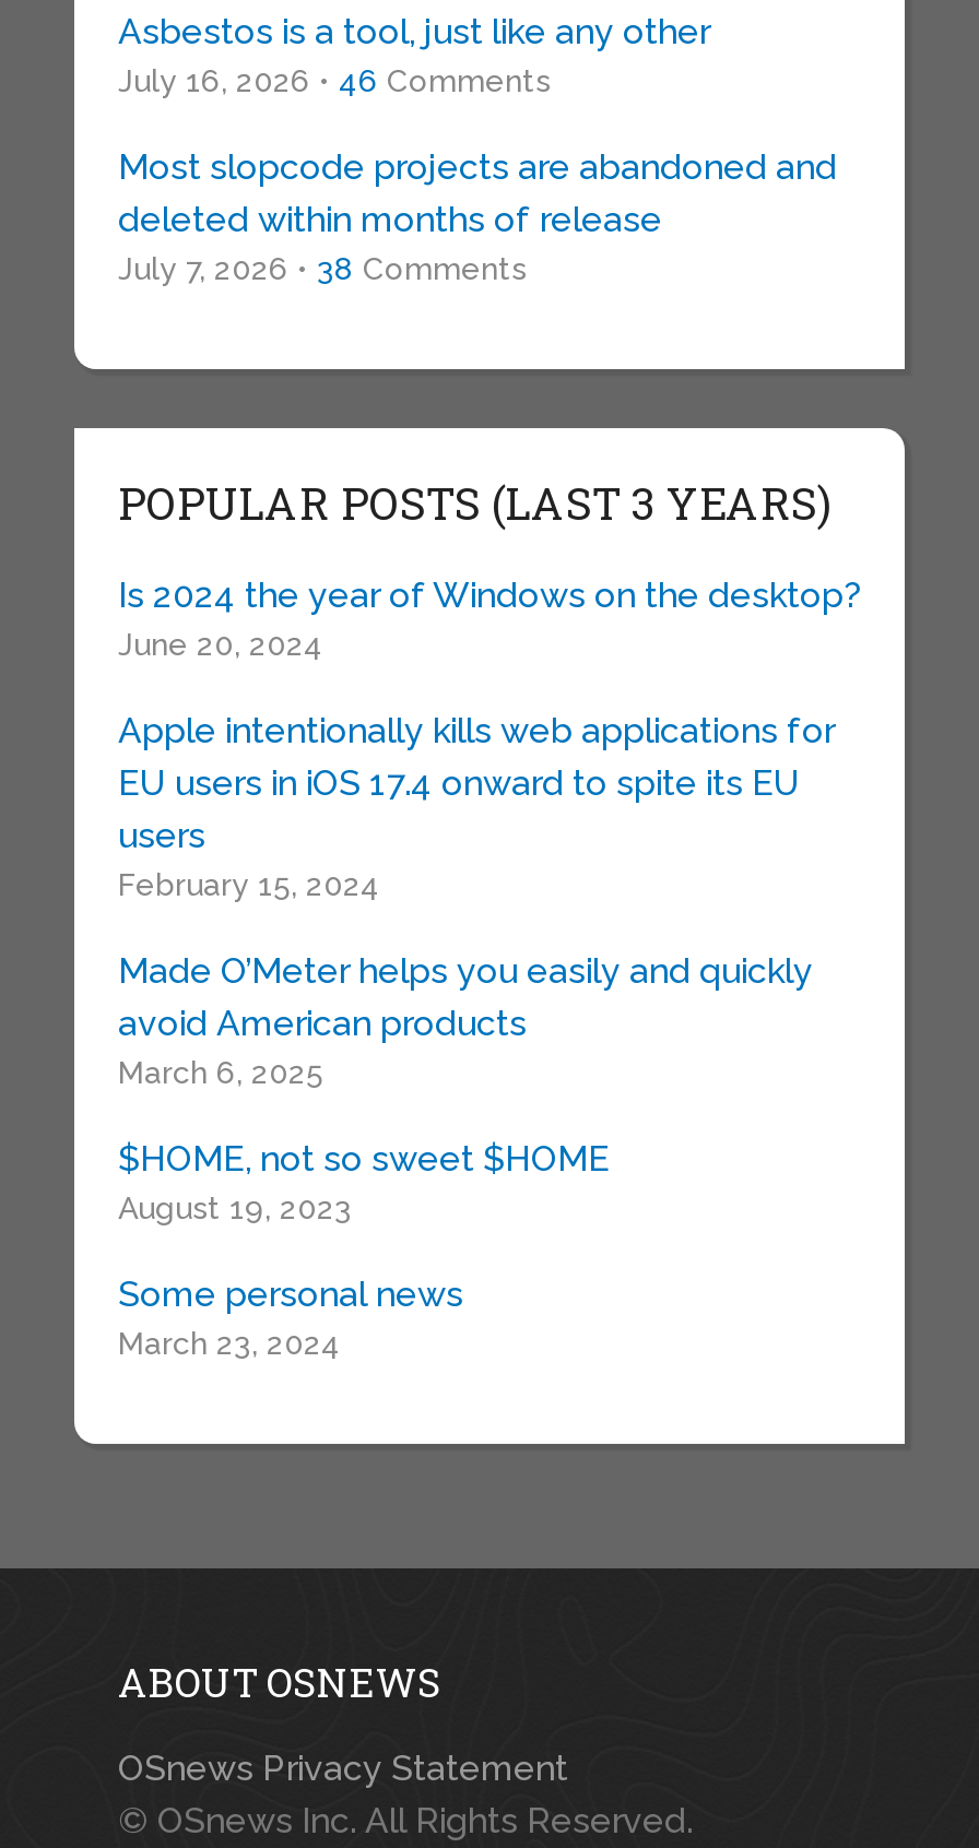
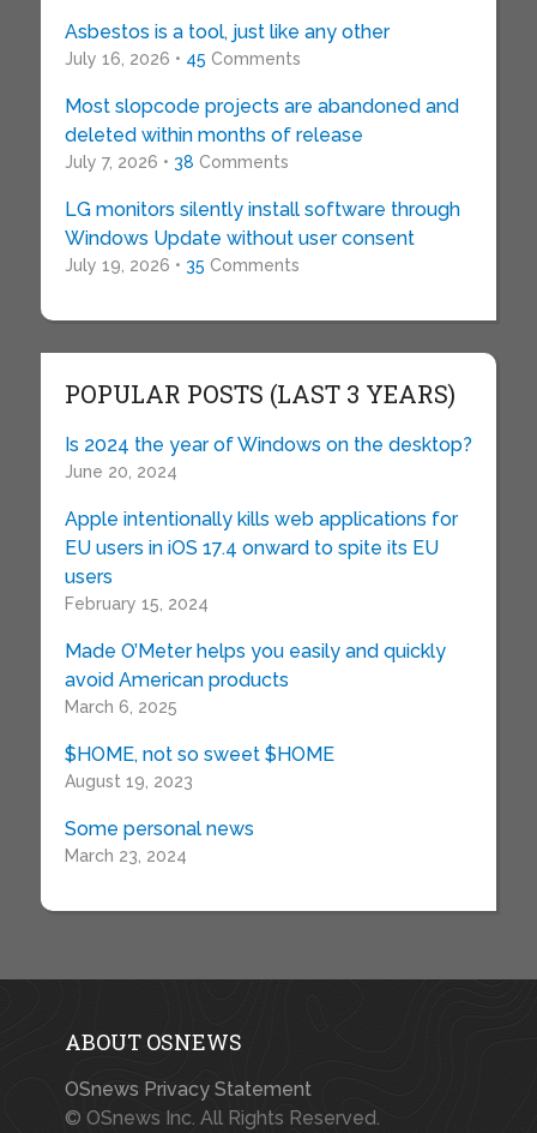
- July 16, 2026 • 46 Comments
+ July 16, 2026 • 45 Comments

+ LG monitors silently install software through
+ Windows Update without user consent
+ July 19, 2026 • 35 Comments
